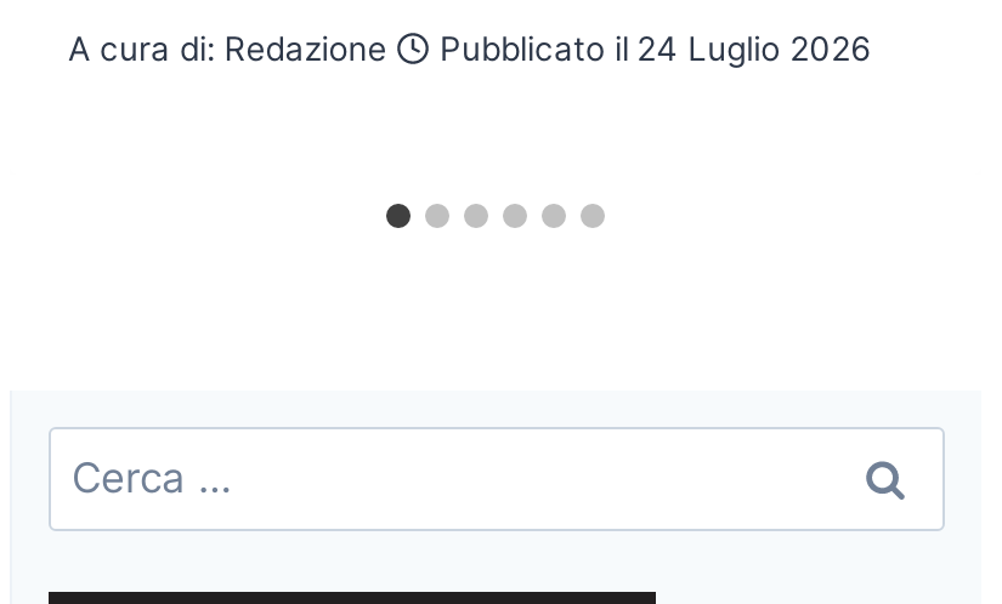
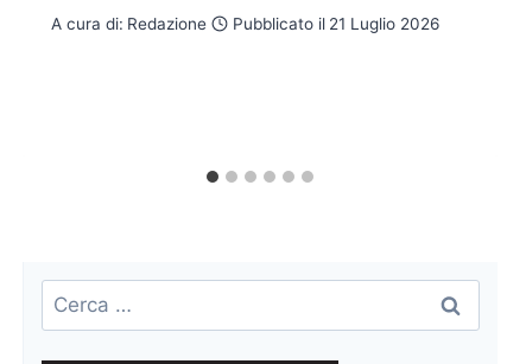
- Pubblicato il 24 Luglio 2026
+ Pubblicato il 21 Luglio 2026
